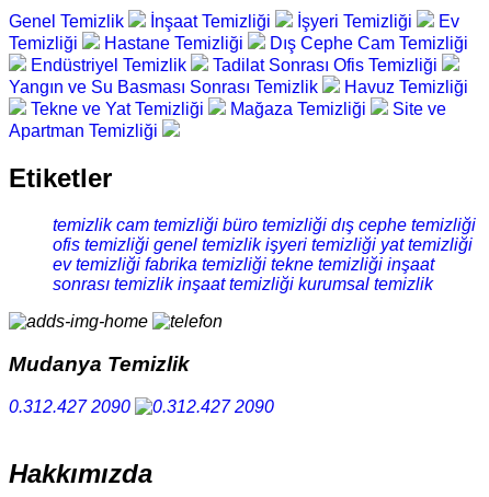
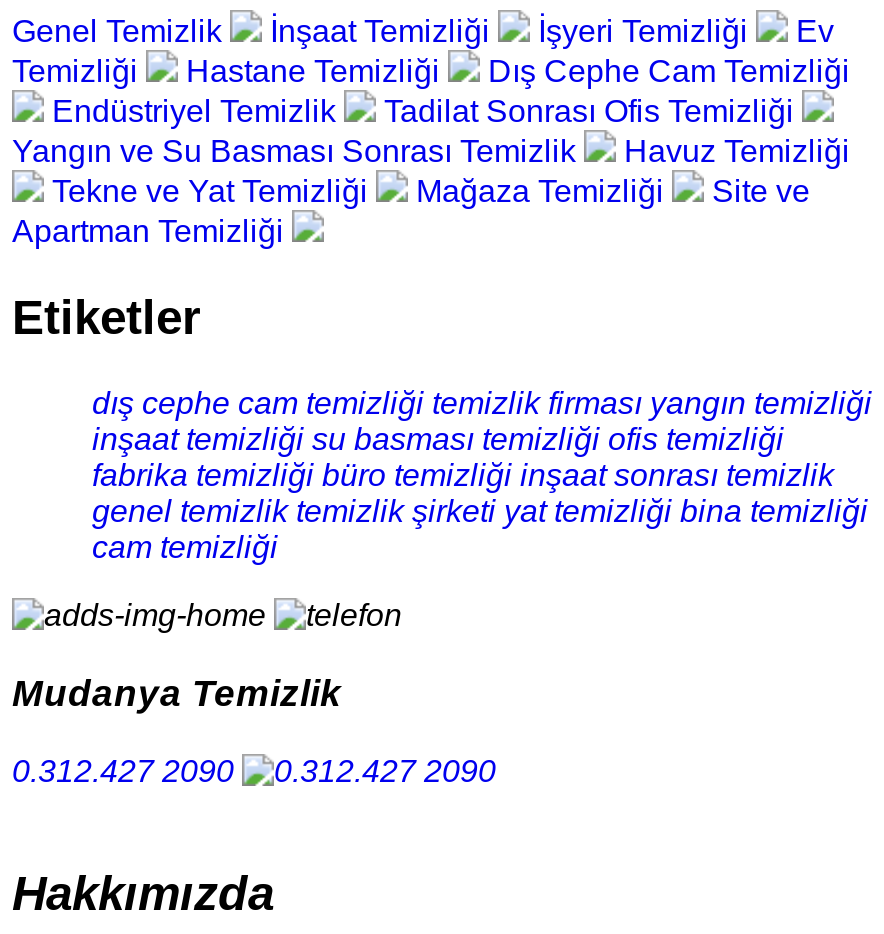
- temizlik cam temizliği büro temizliği dış cephe temizliği
- ofis temizliği genel temizlik işyeri temizliği yat temizliği
- ev temizliği fabrika temizliği tekne temizliği inşaat
- sonrası temizlik inşaat temizliği kurumsal temizlik
+ dış cephe cam temizliği temizlik firması yangın temizliği
+ inşaat temizliği su basması temizliği ofis temizliği
+ fabrika temizliği büro temizliği inşaat sonrası temizlik
+ genel temizlik temizlik şirketi yat temizliği bina temizliği
+ cam temizliği
